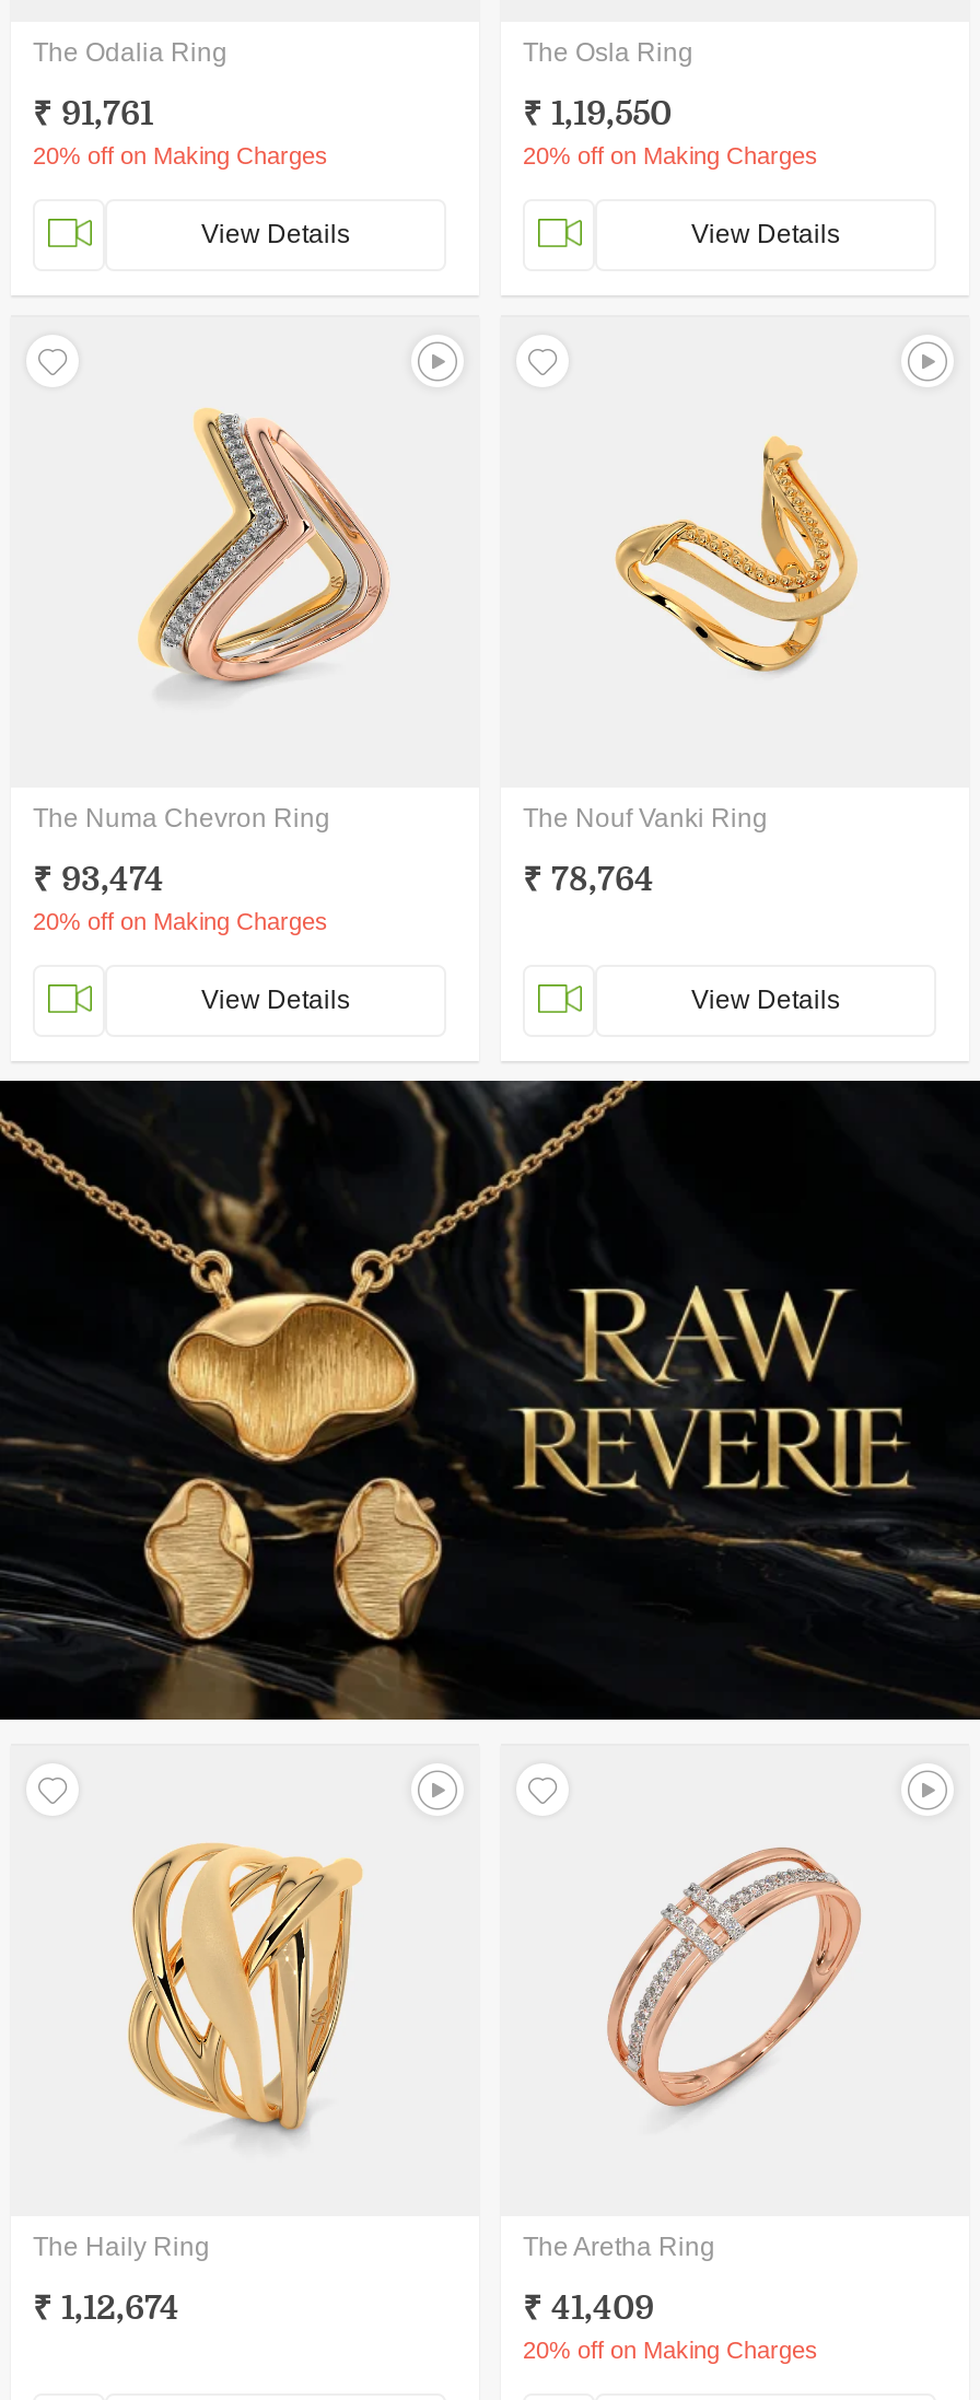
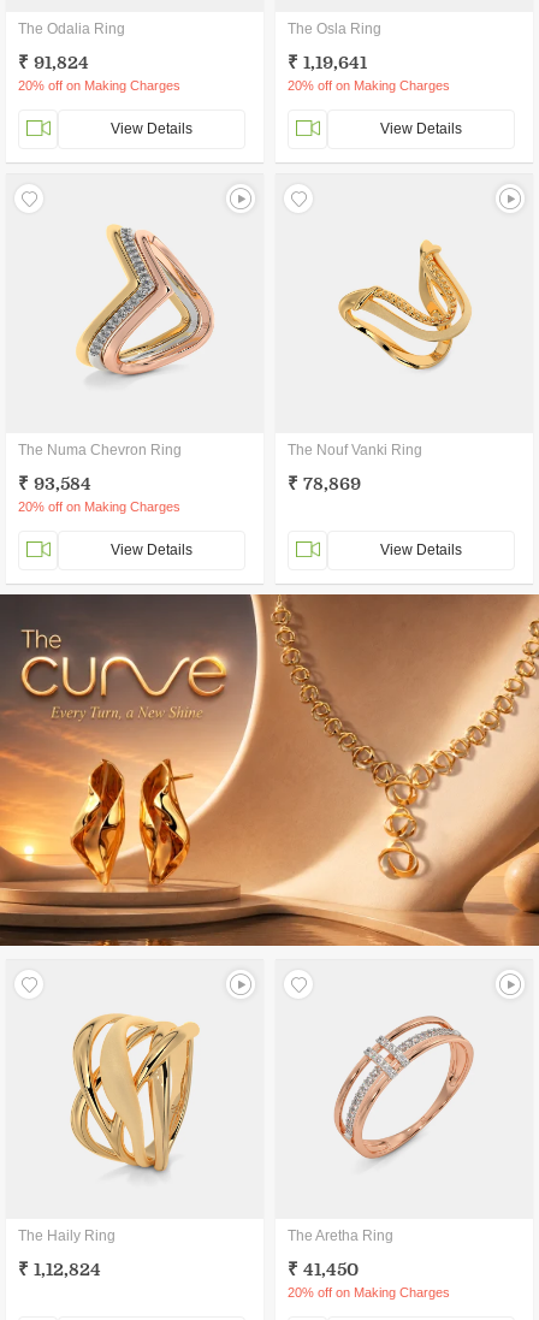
- ₹ 91,761
+ ₹ 91,824

- ₹ 1,19,550
+ ₹ 1,19,641

- ₹ 93,474
+ ₹ 93,584

- ₹ 78,764
+ ₹ 78,869

- [image]
+ [image]

- ₹ 1,12,674
+ ₹ 1,12,824

- ₹ 41,409
+ ₹ 41,450
